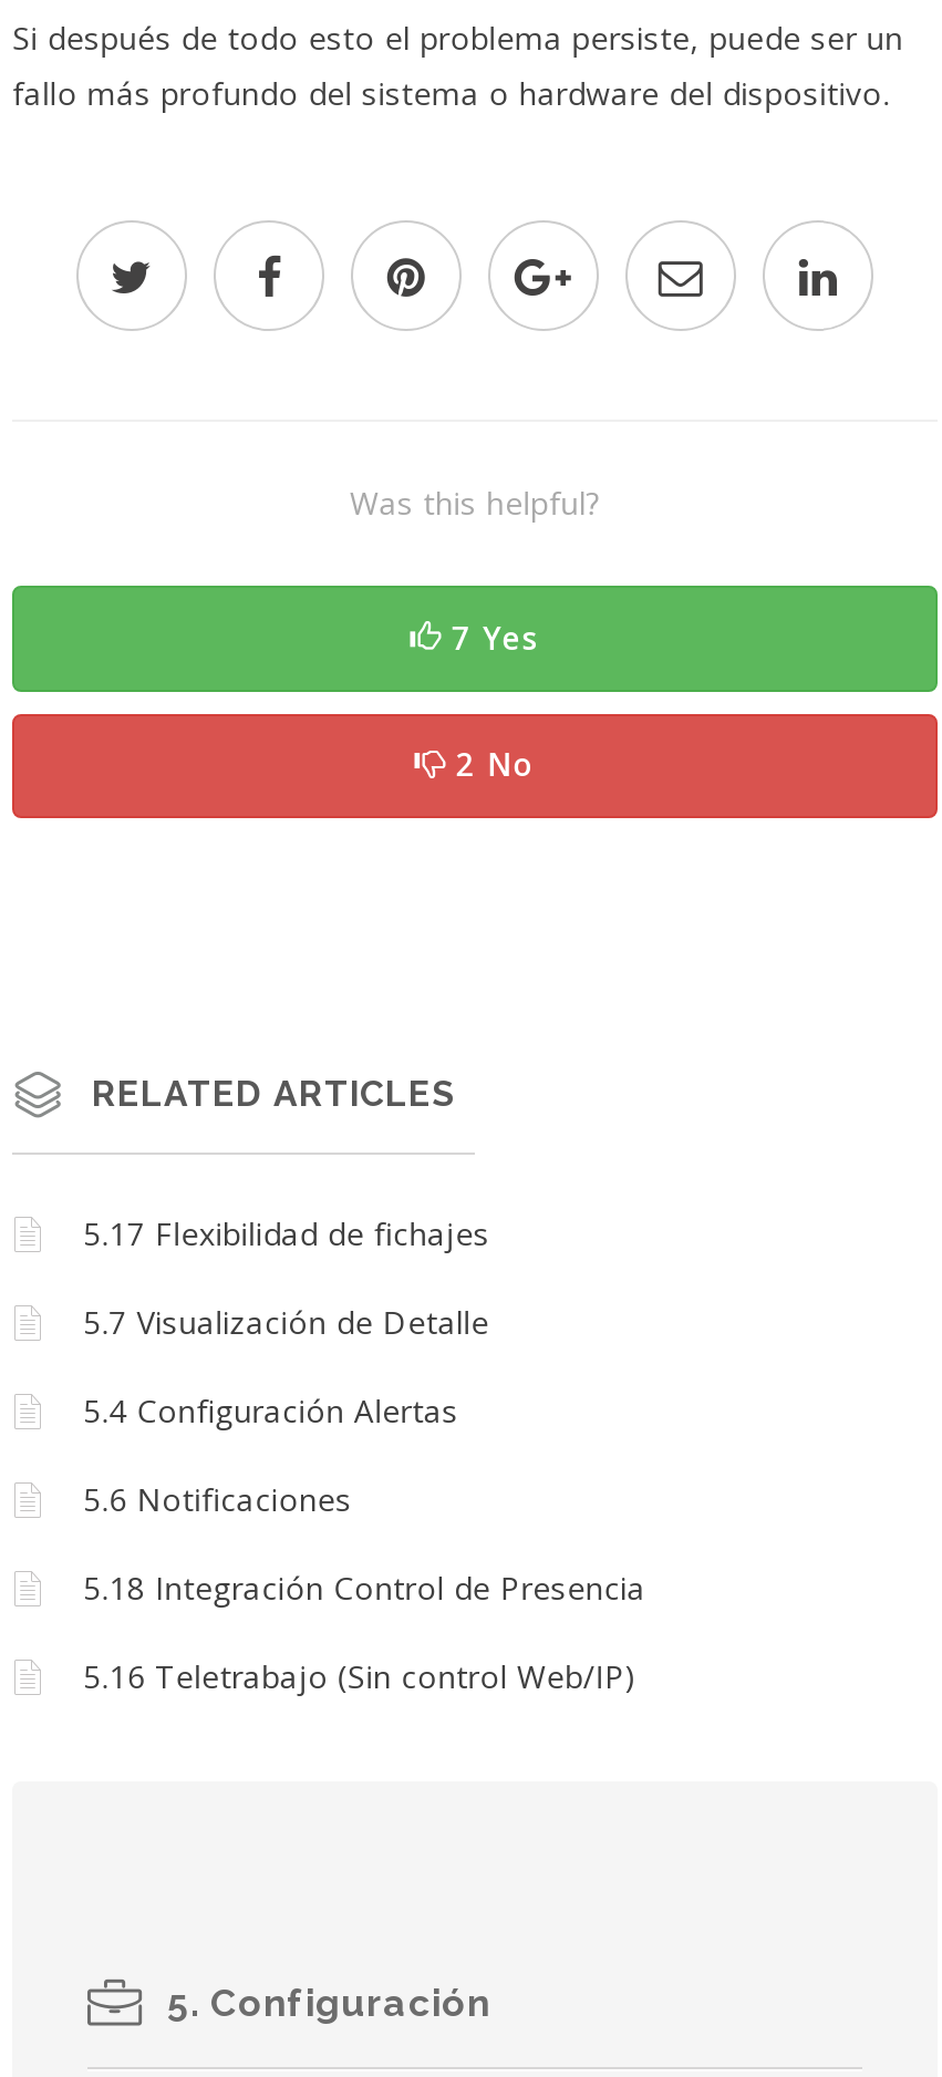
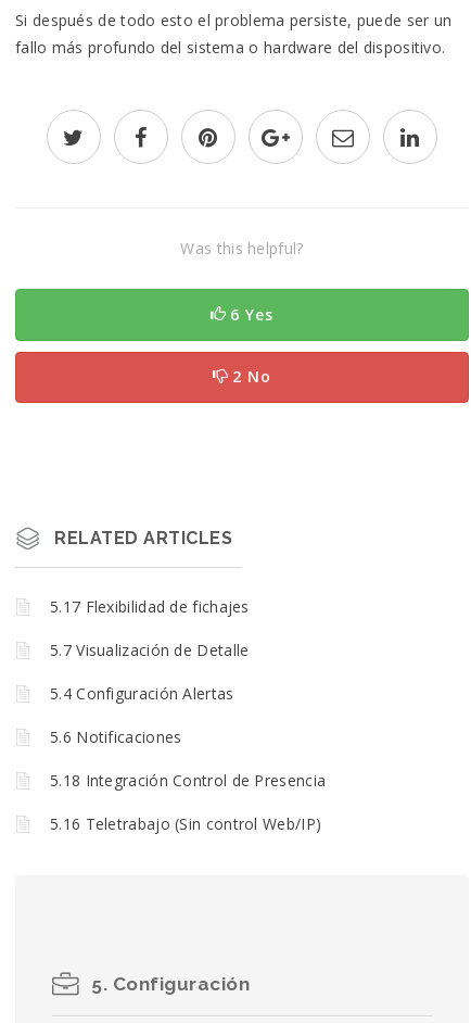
- 7 Yes
+ 6 Yes
